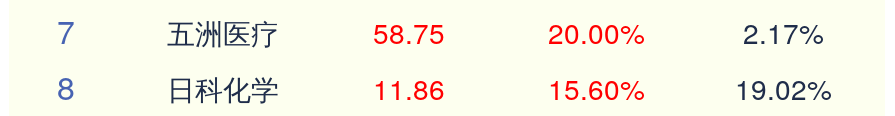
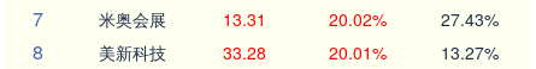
- 五洲医疗
- 58.75
- 20.00%
- 2.17%
+ 米奥会展
+ 13.31
+ 20.02%
+ 27.43%

- 日科化学
- 11.86
- 15.60%
- 19.02%
+ 美新科技
+ 33.28
+ 20.01%
+ 13.27%
